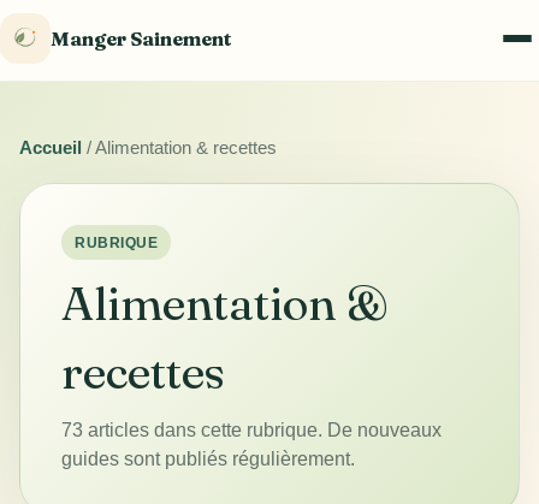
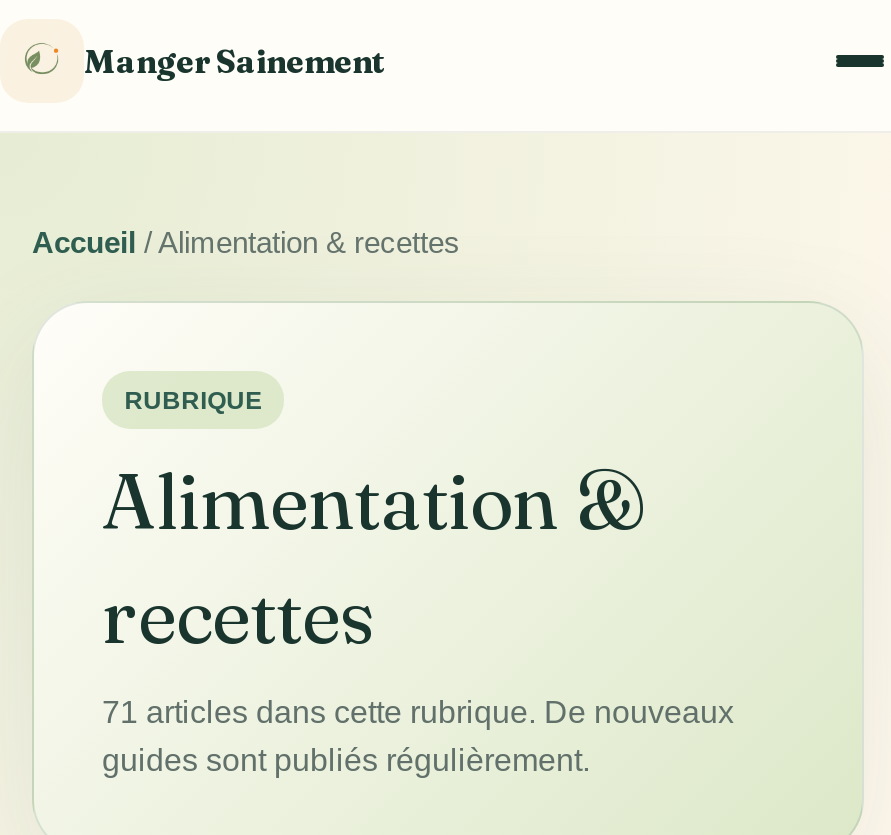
- 73 articles dans cette rubrique. De nouveaux
+ 71 articles dans cette rubrique. De nouveaux
